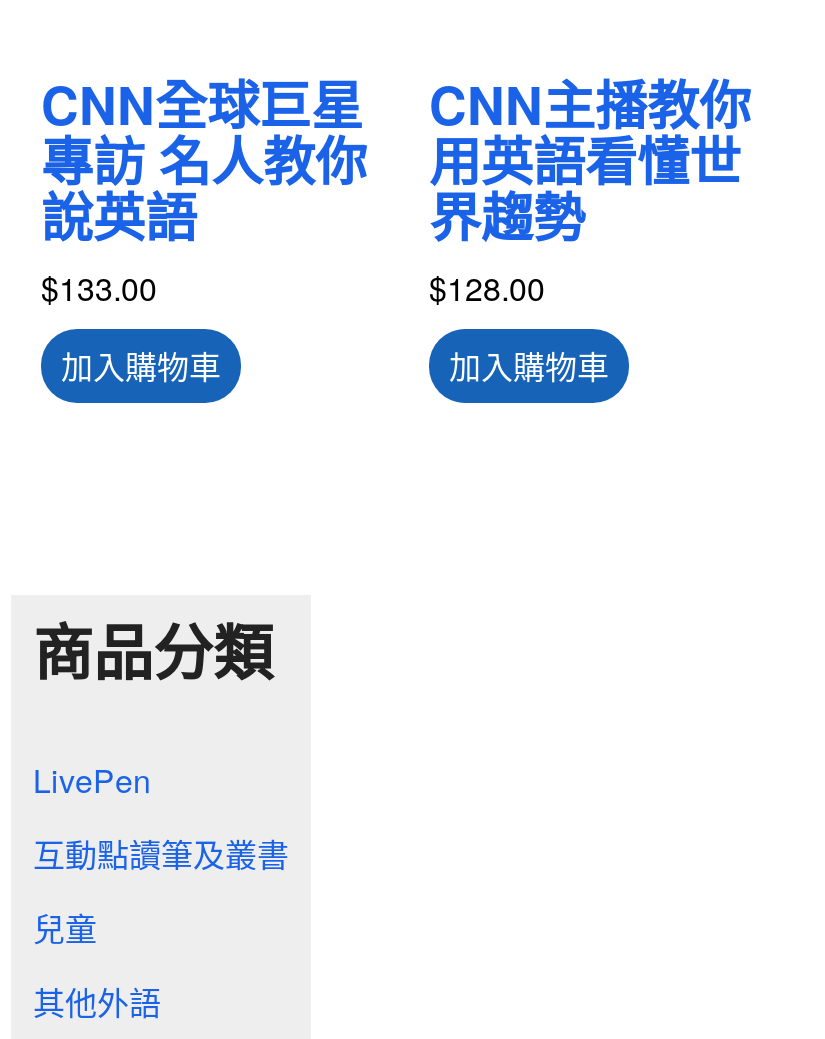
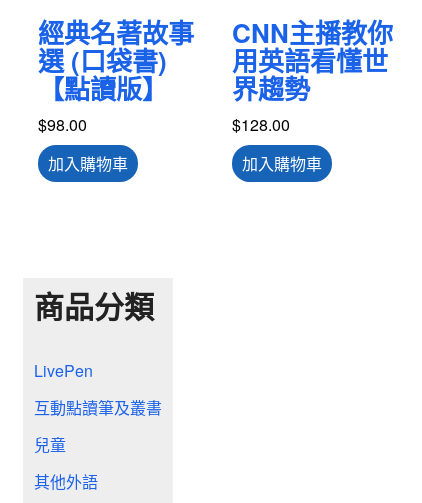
- CNN全球巨星
- 專訪 名人教你
- 說英語
- $133.00
+ 經典名著故事
+ 選 (口袋書)
+ 【點讀版】
+ $98.00
